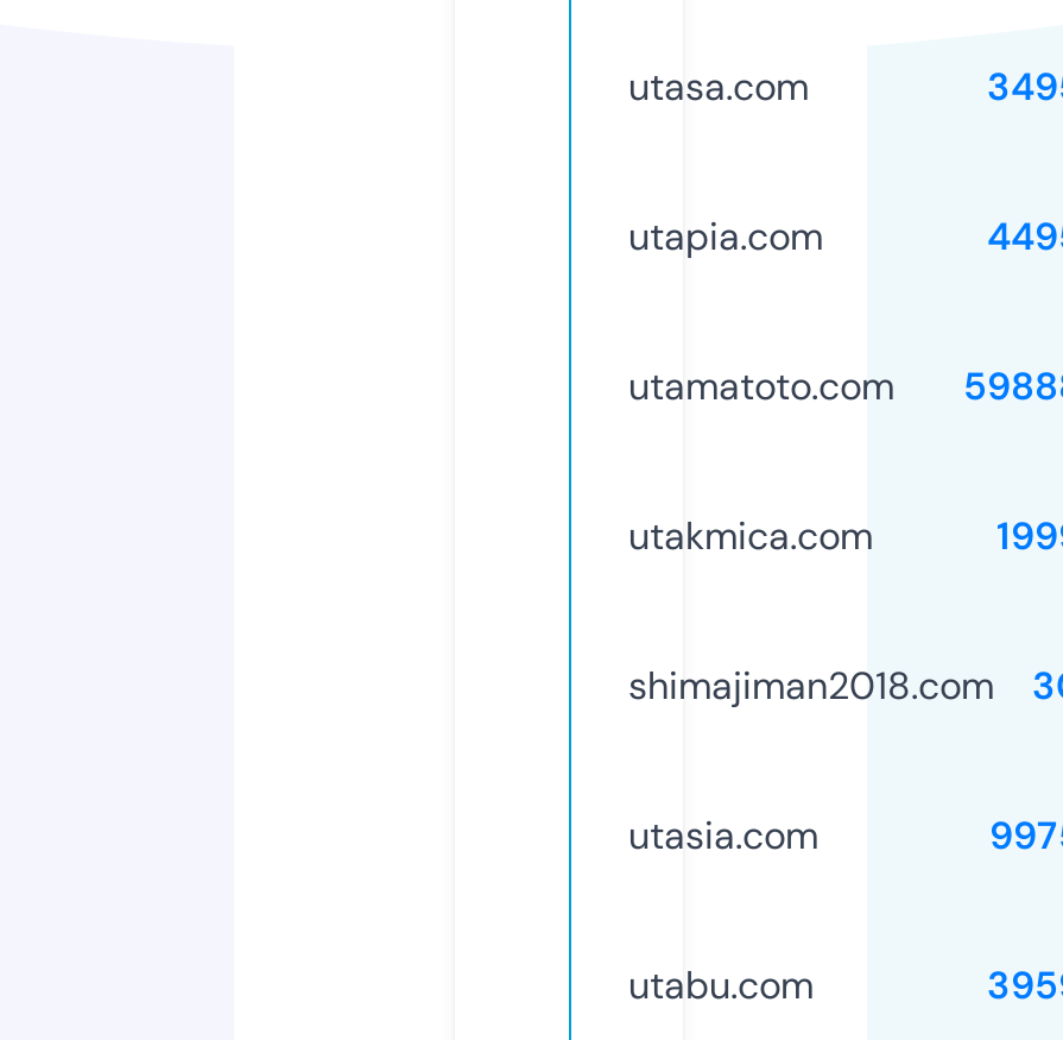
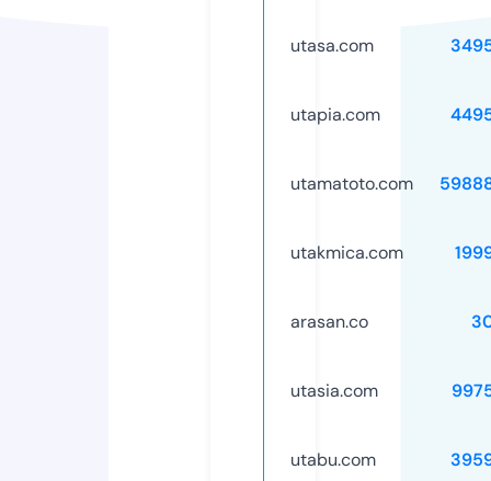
- shimajiman2018.com
+ arasan.co
